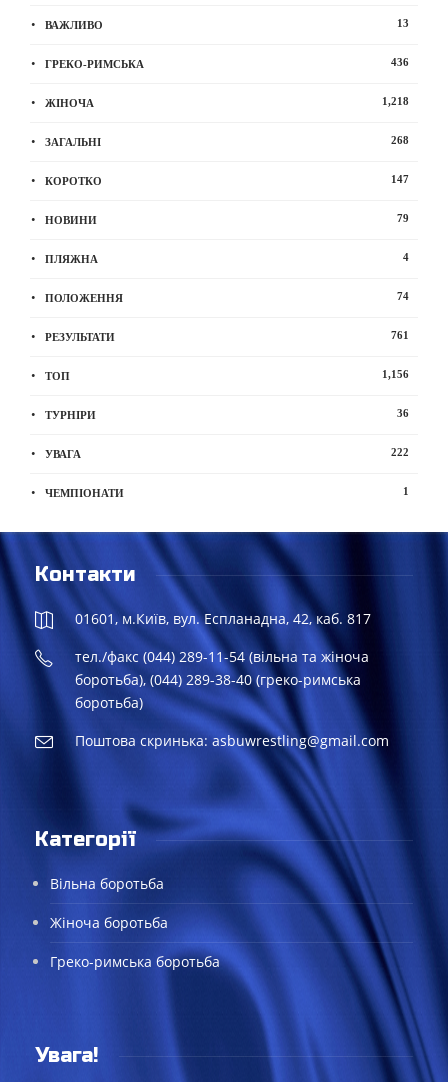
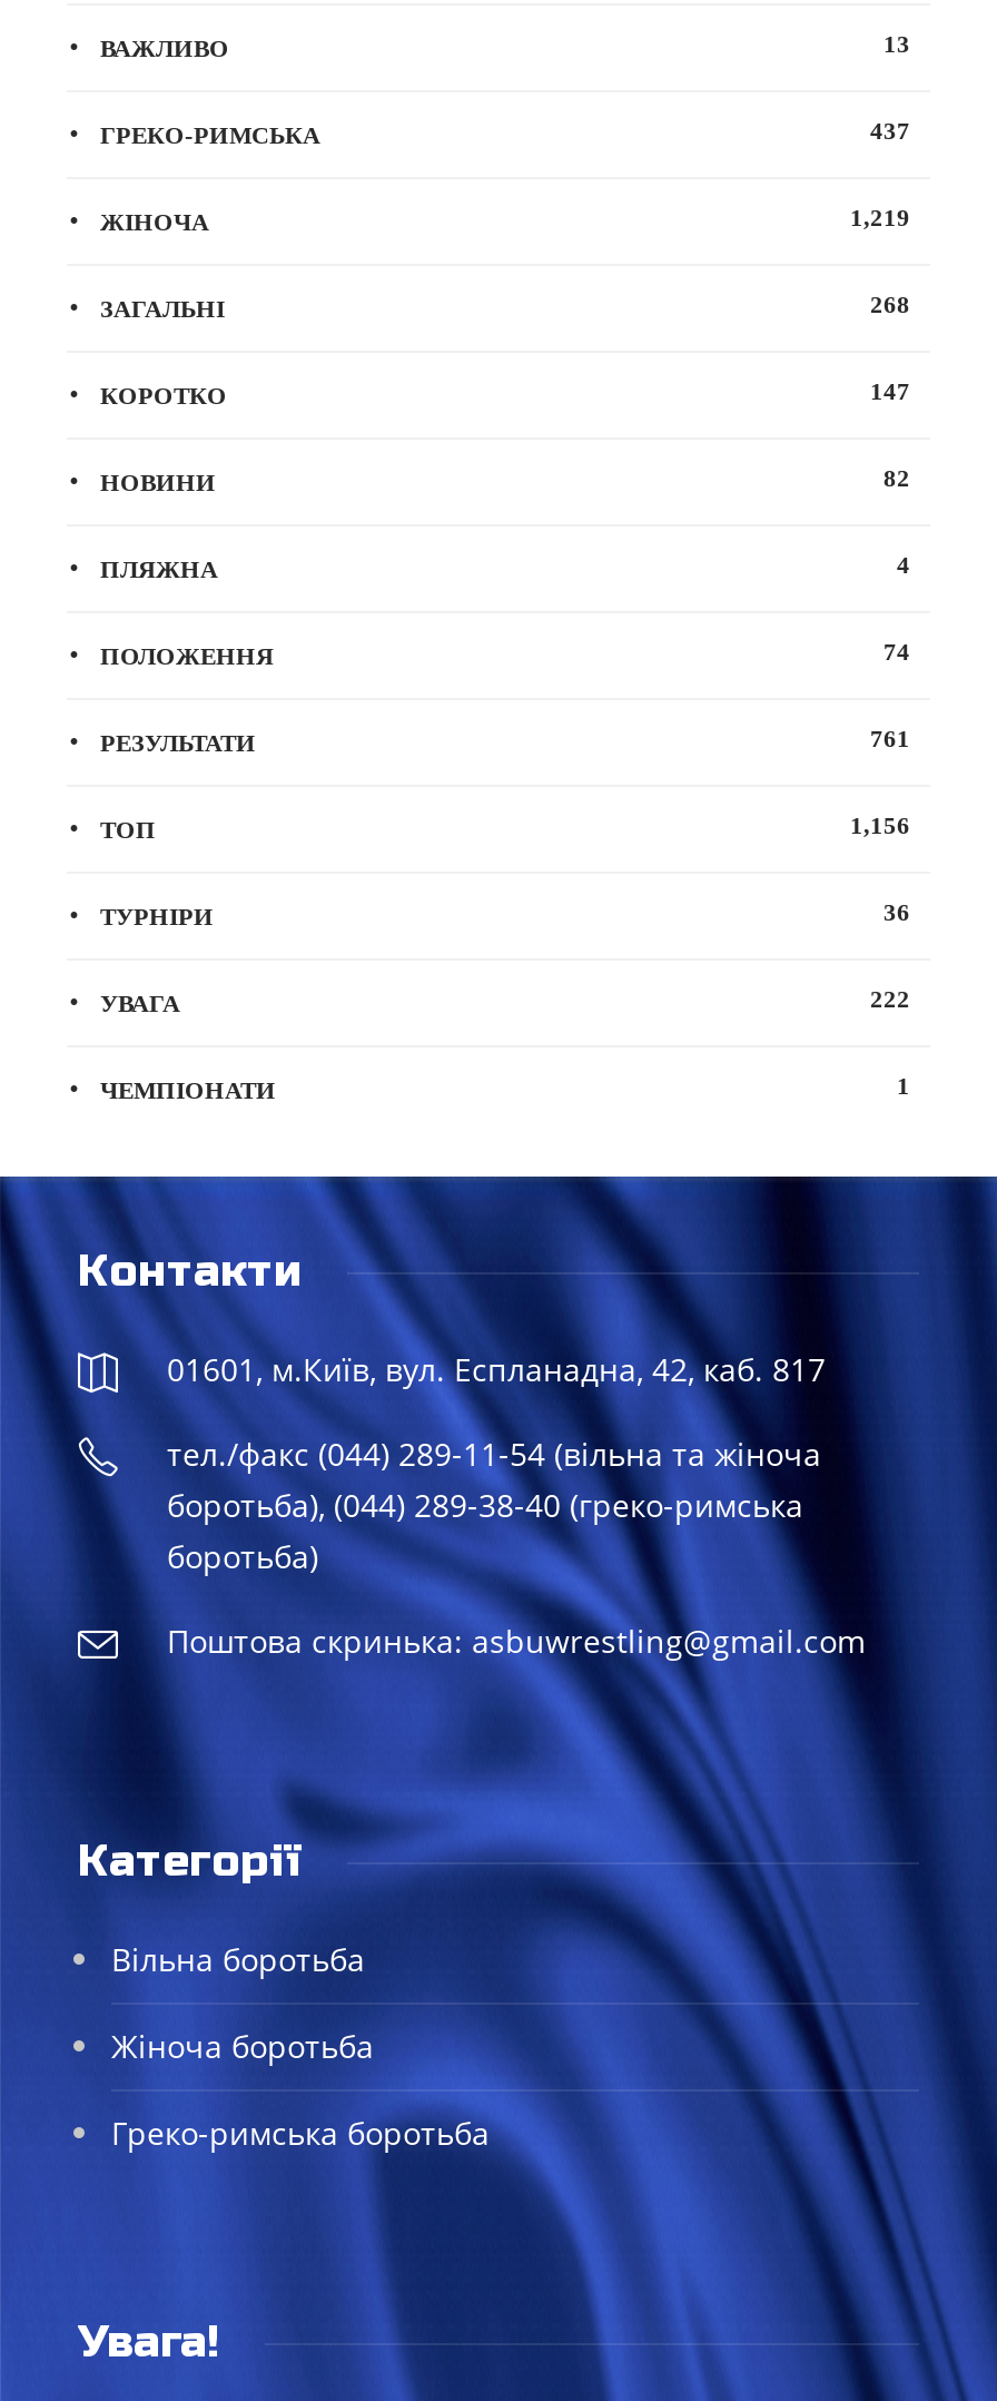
- 436
+ 437

- 1,218
+ 1,219

- 79
+ 82
